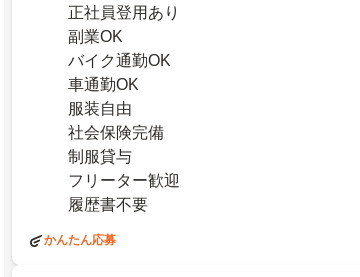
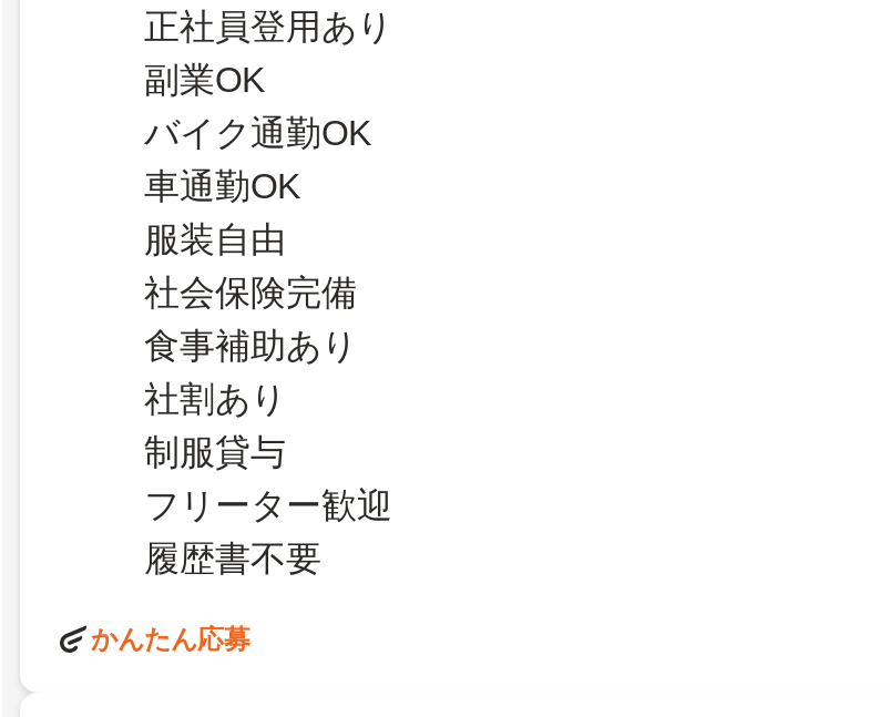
+ 食事補助あり
+ 社割あり
